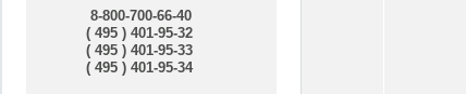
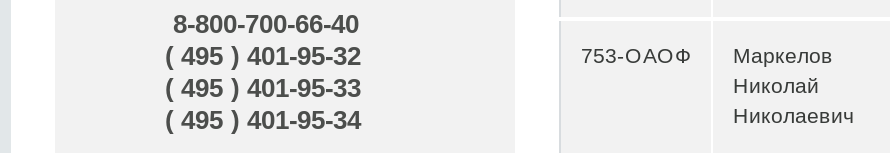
+ 753-ОАОФ
+ Маркелов
+ Николай
+ Николаевич
